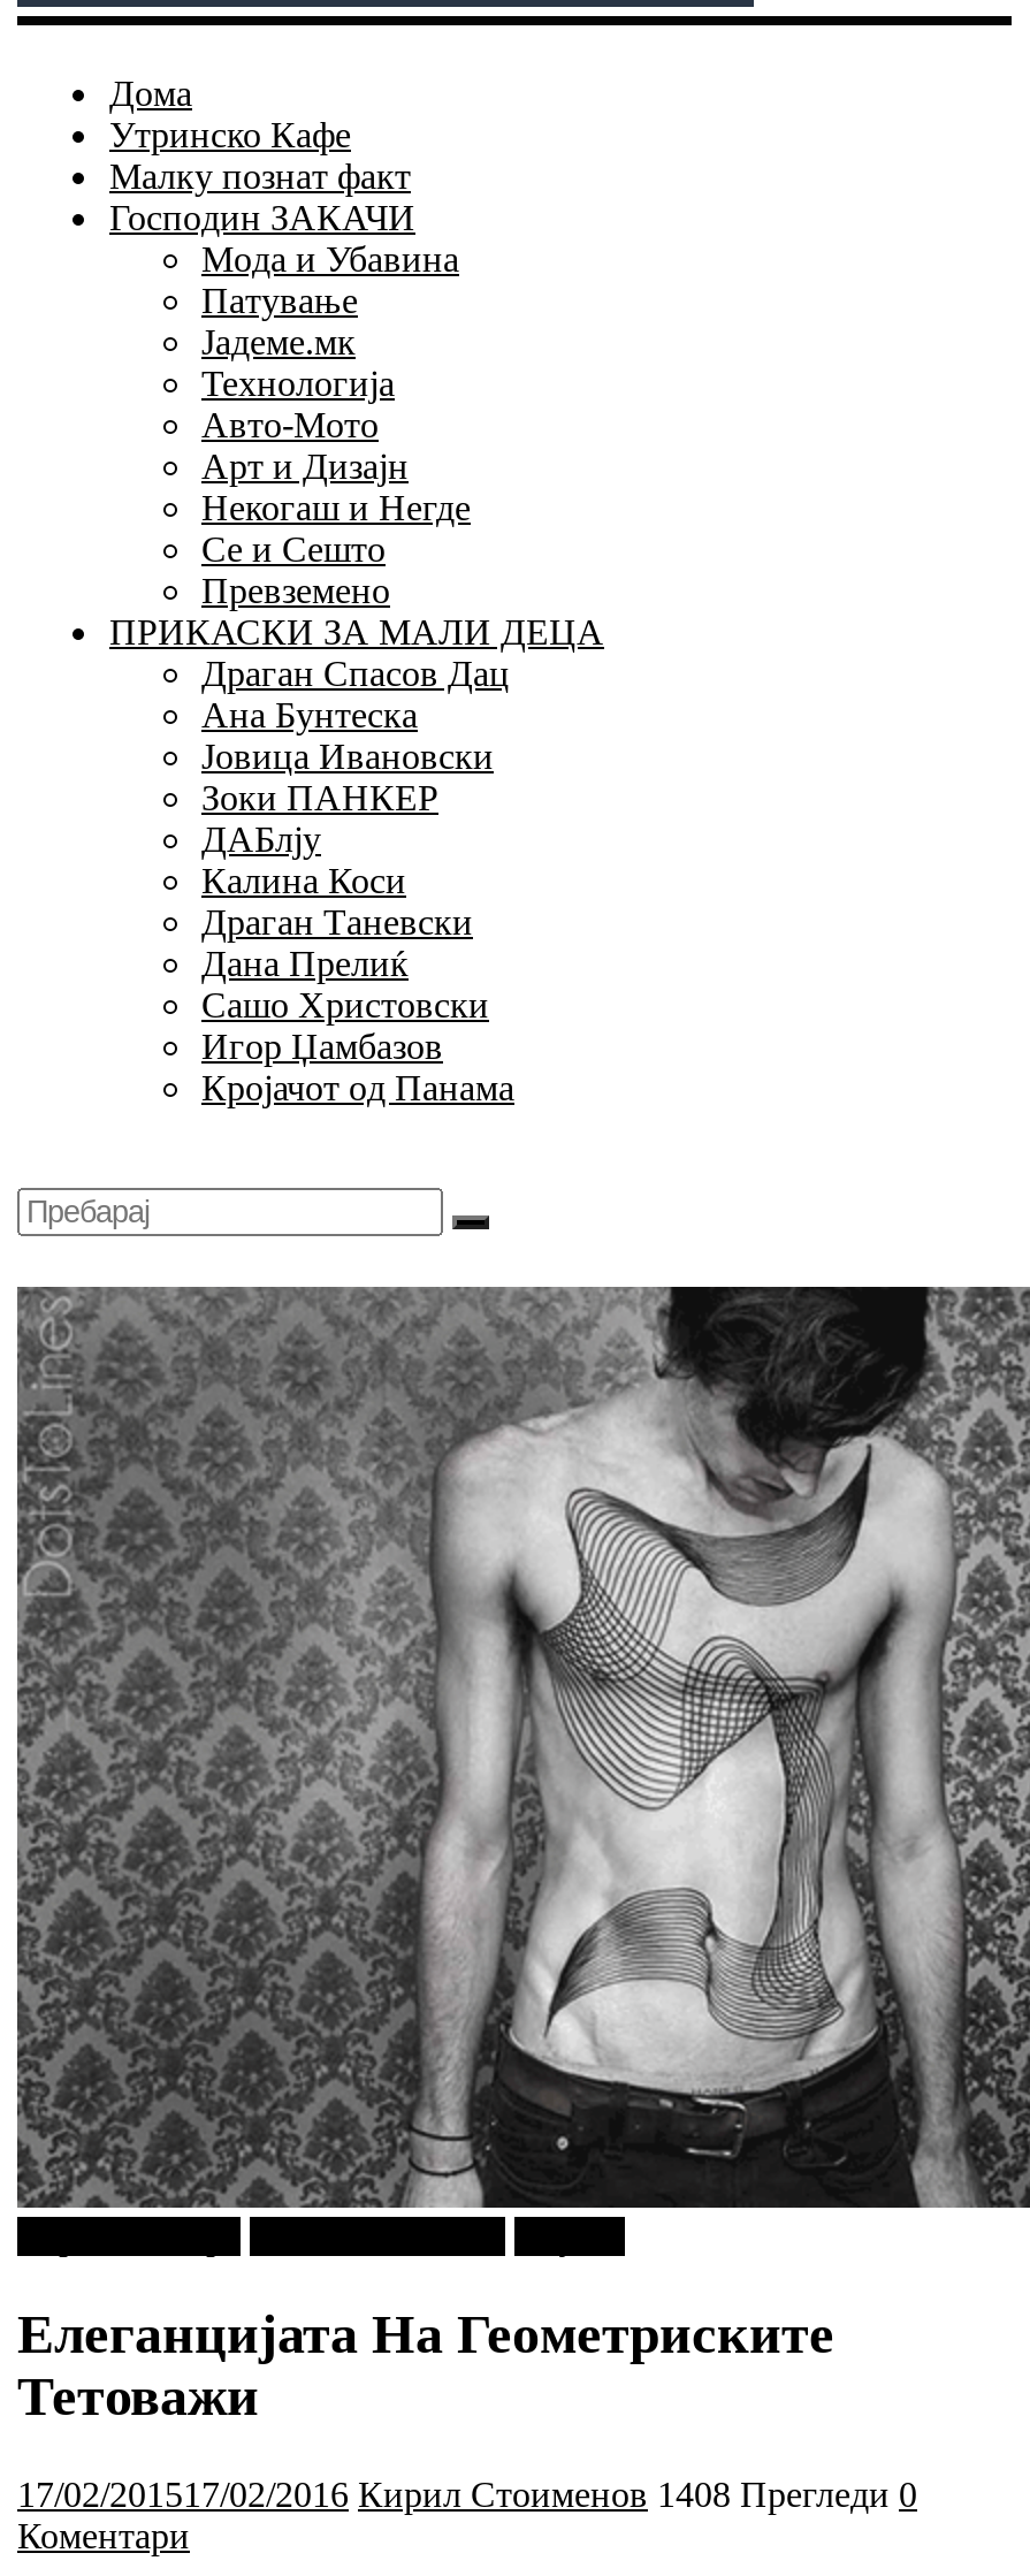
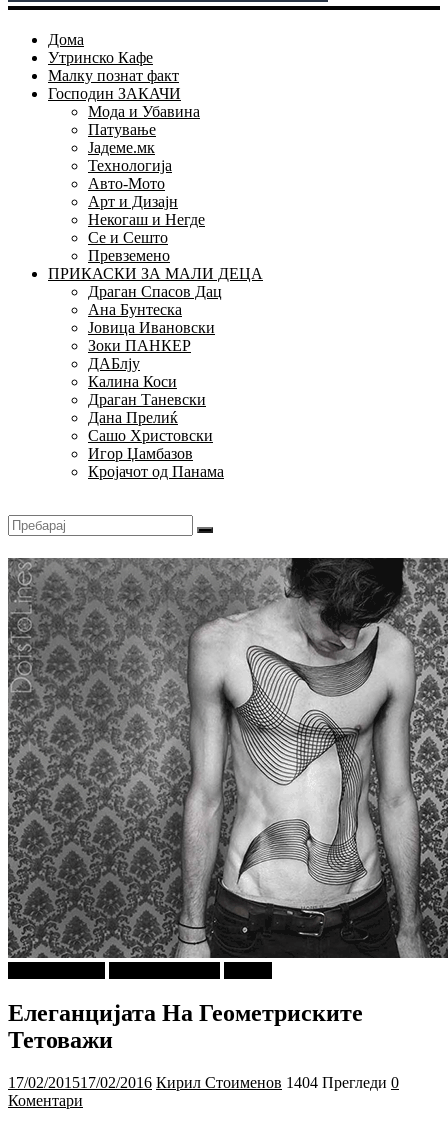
- 17/02/201517/02/2016 Кирил Стоименов 1408 Прегледи 0
+ 17/02/201517/02/2016 Кирил Стоименов 1404 Прегледи 0
